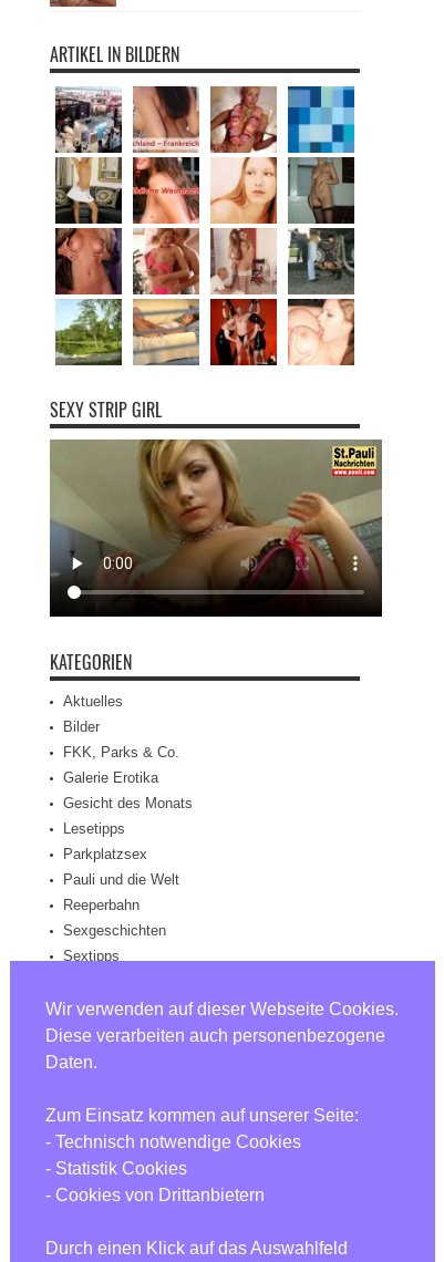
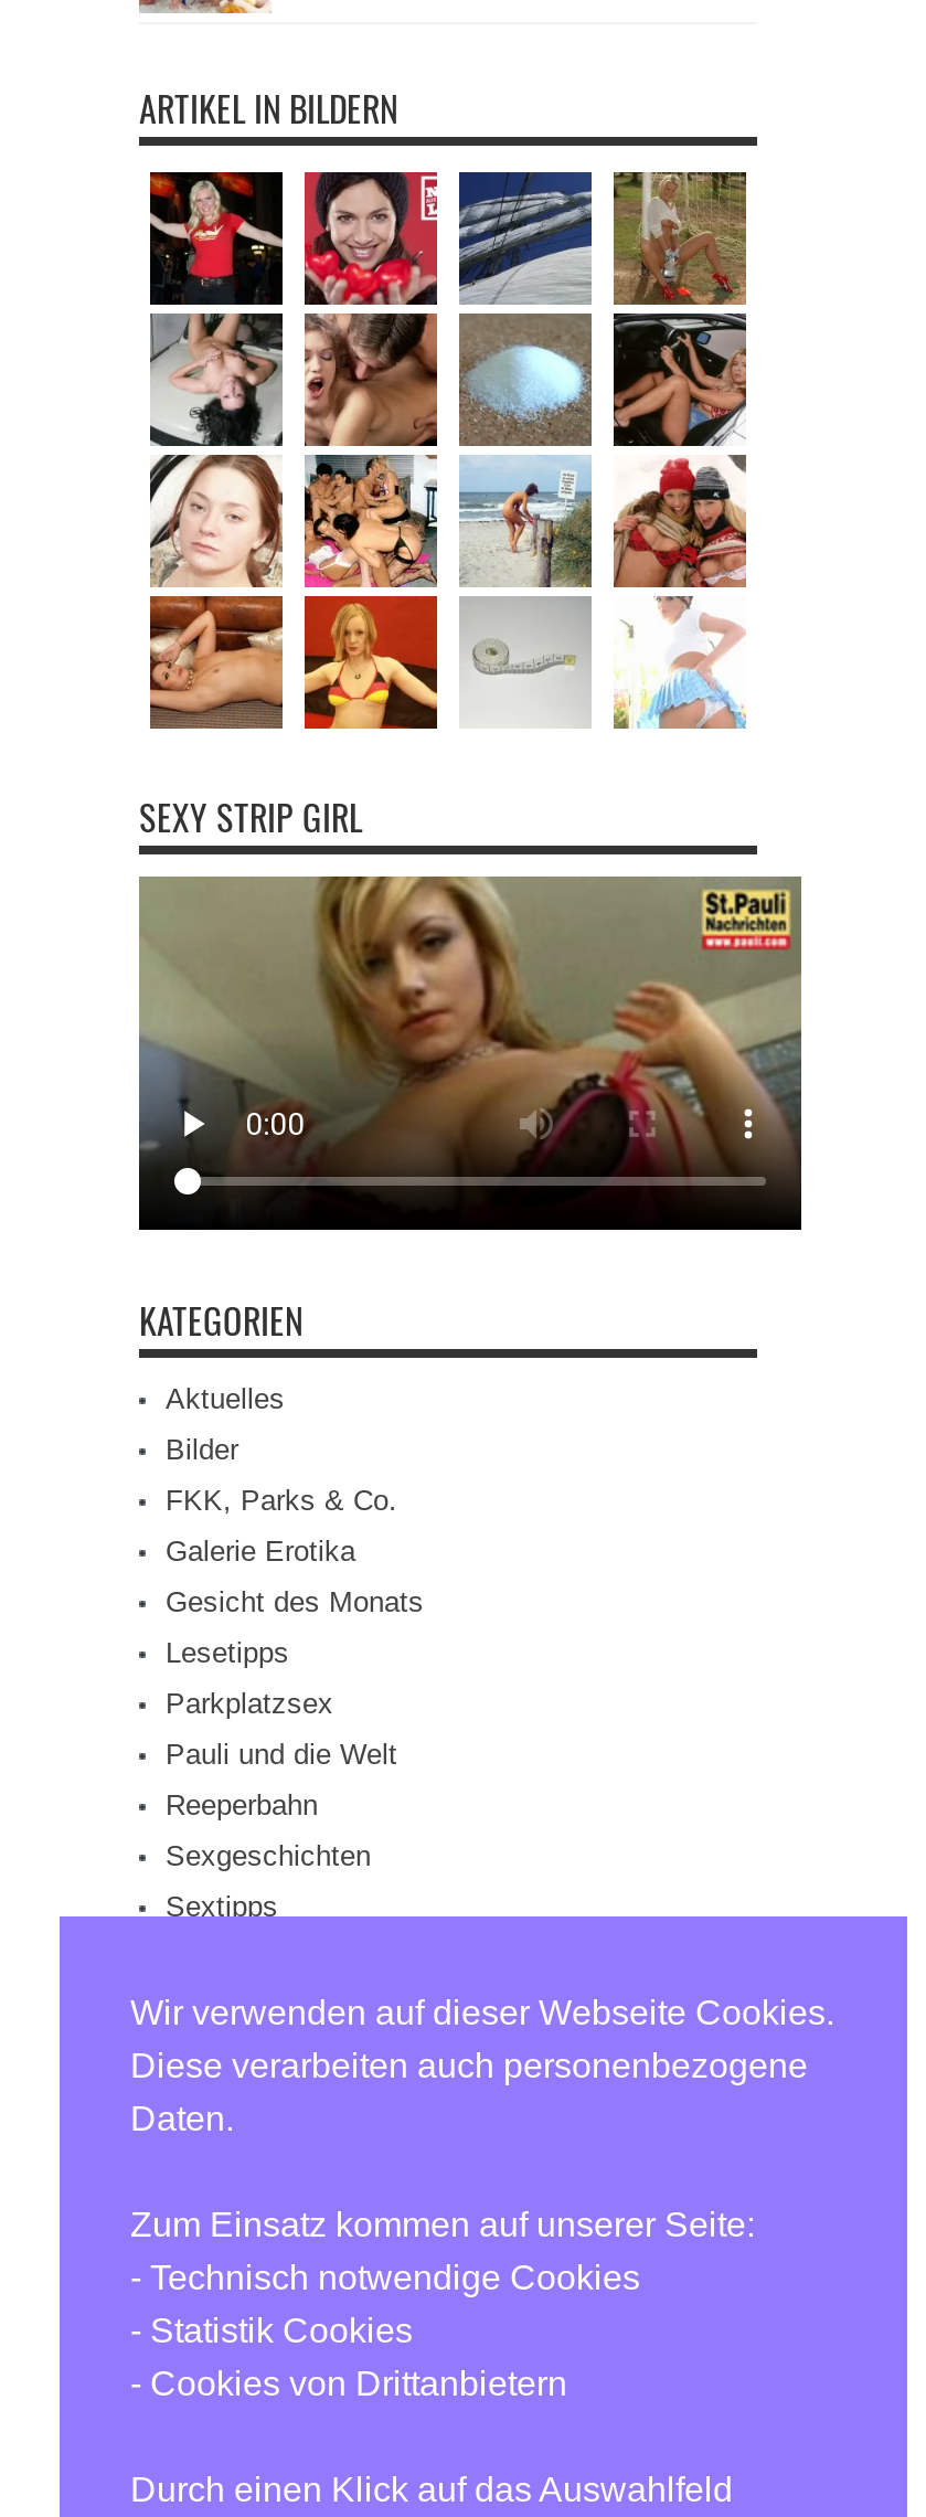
- [image]
+ [image]

- [image]
+ [image]

- [image]
+ [image]

- [image]
+ [image]
